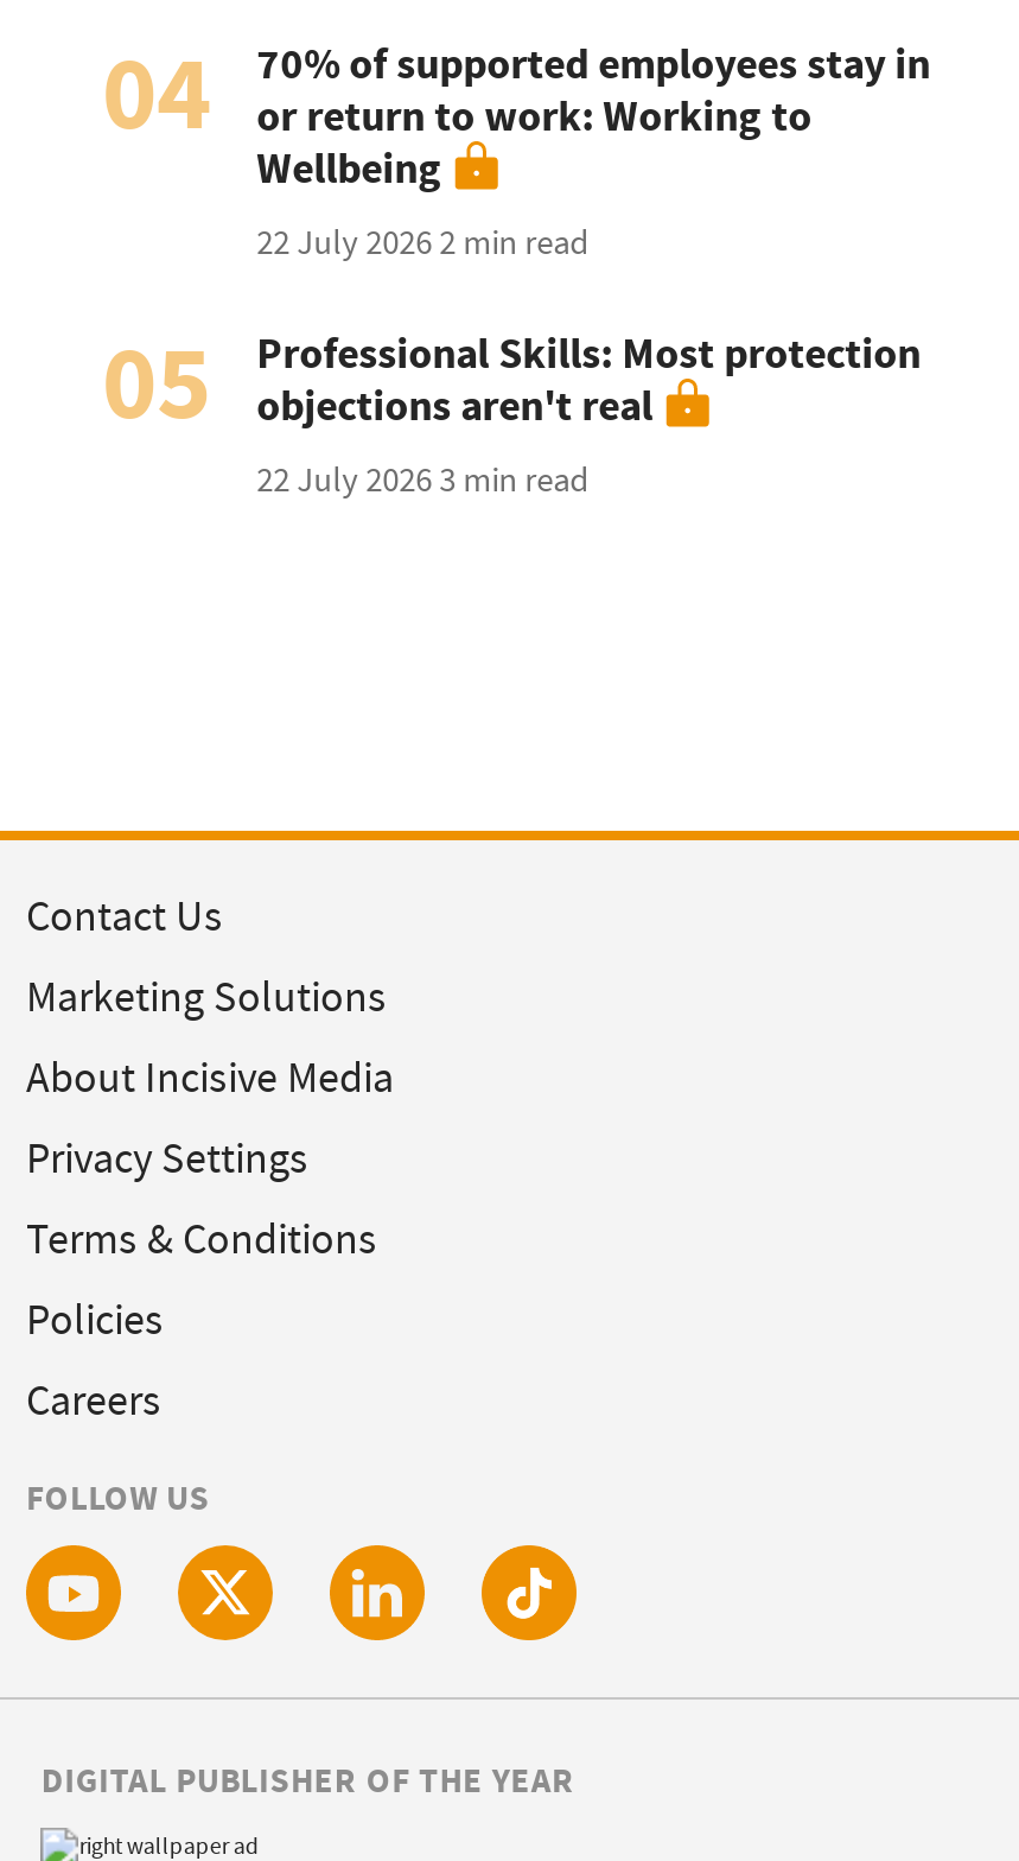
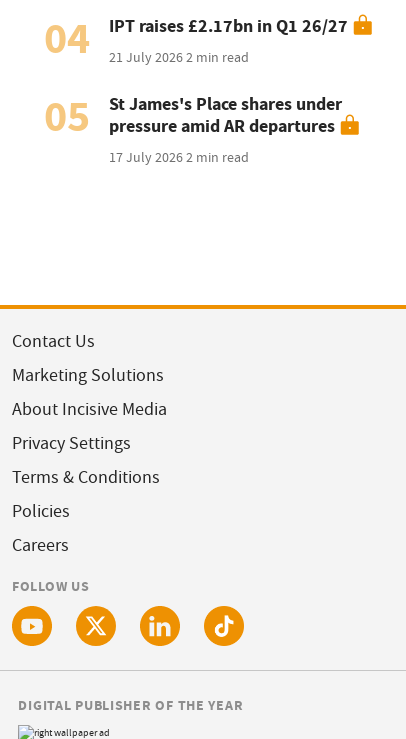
- 70% of supported employees stay in
- or return to work: Working to
- Wellbeing
- 22 July 2026 2 min read
+ IPT raises £2.17bn in Q1 26/27
+ 21 July 2026 2 min read

- Professional Skills: Most protection
- objections aren't real
- 22 July 2026 3 min read
+ St James's Place shares under
+ pressure amid AR departures
+ 17 July 2026 2 min read
